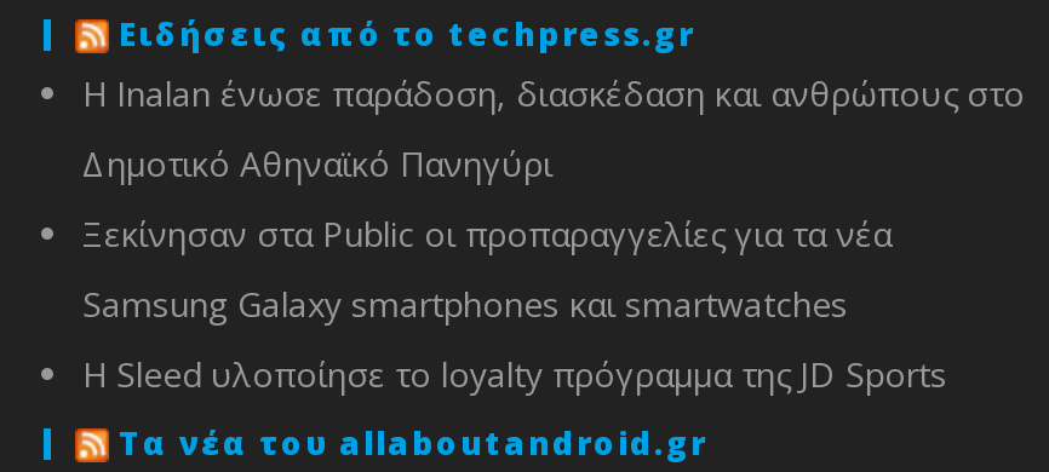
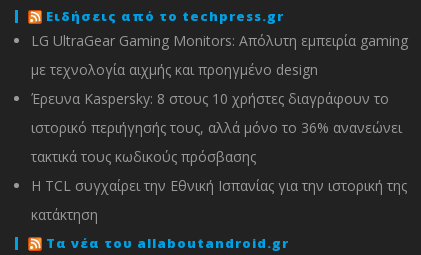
- Η Inalan ένωσε παράδοση, διασκέδαση και ανθρώπους στο
- Δημοτικό Αθηναϊκό Πανηγύρι
- Ξεκίνησαν στα Public οι προπαραγγελίες για τα νέα
- Samsung Galaxy smartphones και smartwatches
- Η Sleed υλοποίησε το loyalty πρόγραμμα της JD Sports
+ LG UltraGear Gaming Monitors: Απόλυτη εμπειρία gaming
+ με τεχνολογία αιχμής και προηγμένο design
+ Έρευνα Kaspersky: 8 στους 10 χρήστες διαγράφουν το
+ ιστορικό περιήγησής τους, αλλά μόνο το 36% ανανεώνει
+ τακτικά τους κωδικούς πρόσβασης
+ Η TCL συγχαίρει την Εθνική Ισπανίας για την ιστορική της
+ κατάκτηση
